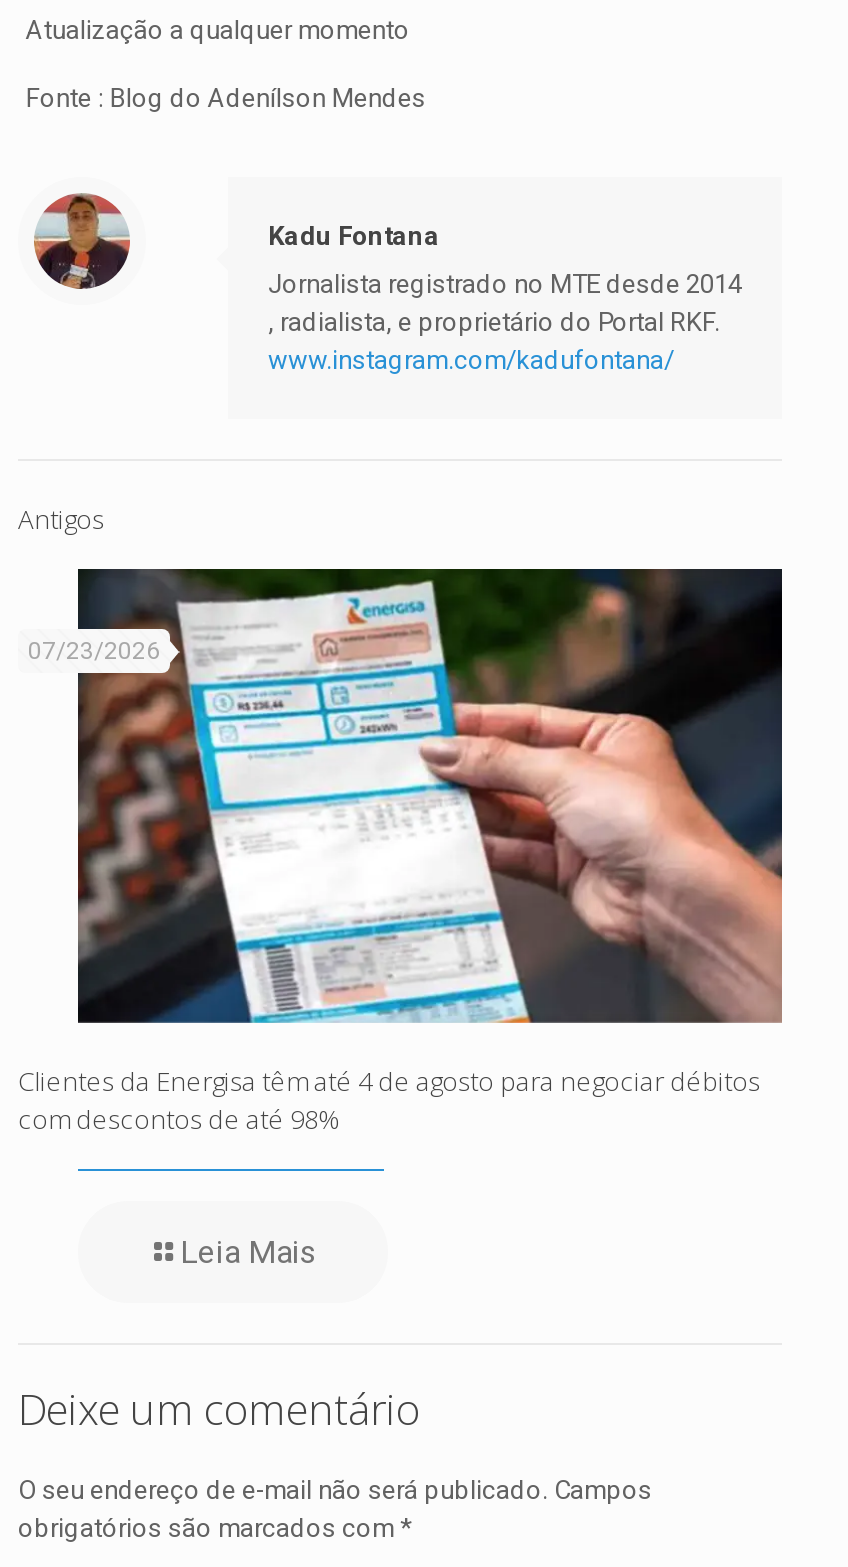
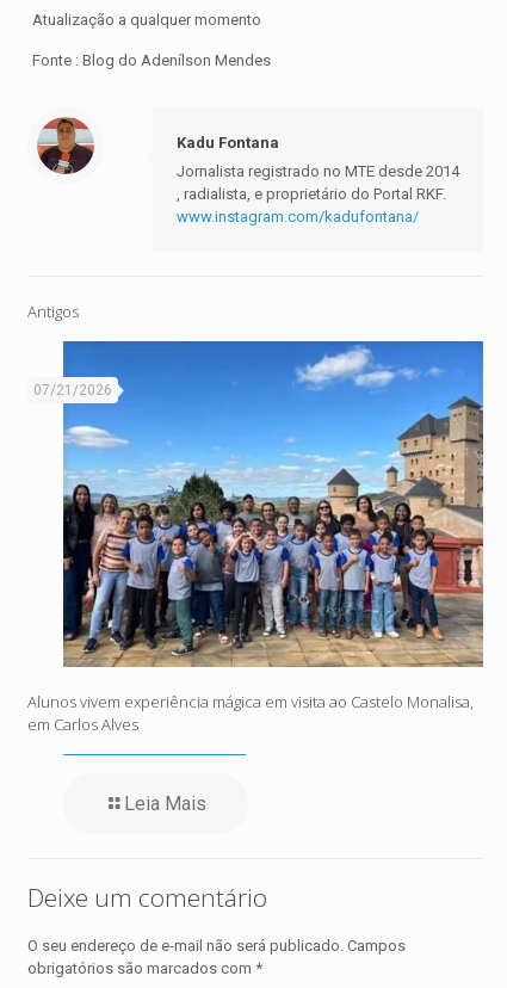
- [image]
- 07/23/2026
+ [image]
+ 07/21/2026

- Clientes da Energisa têm até 4 de agosto para negociar débitos
- com descontos de até 98%
+ Alunos vivem experiência mágica em visita ao Castelo Monalisa,
+ em Carlos Alves
